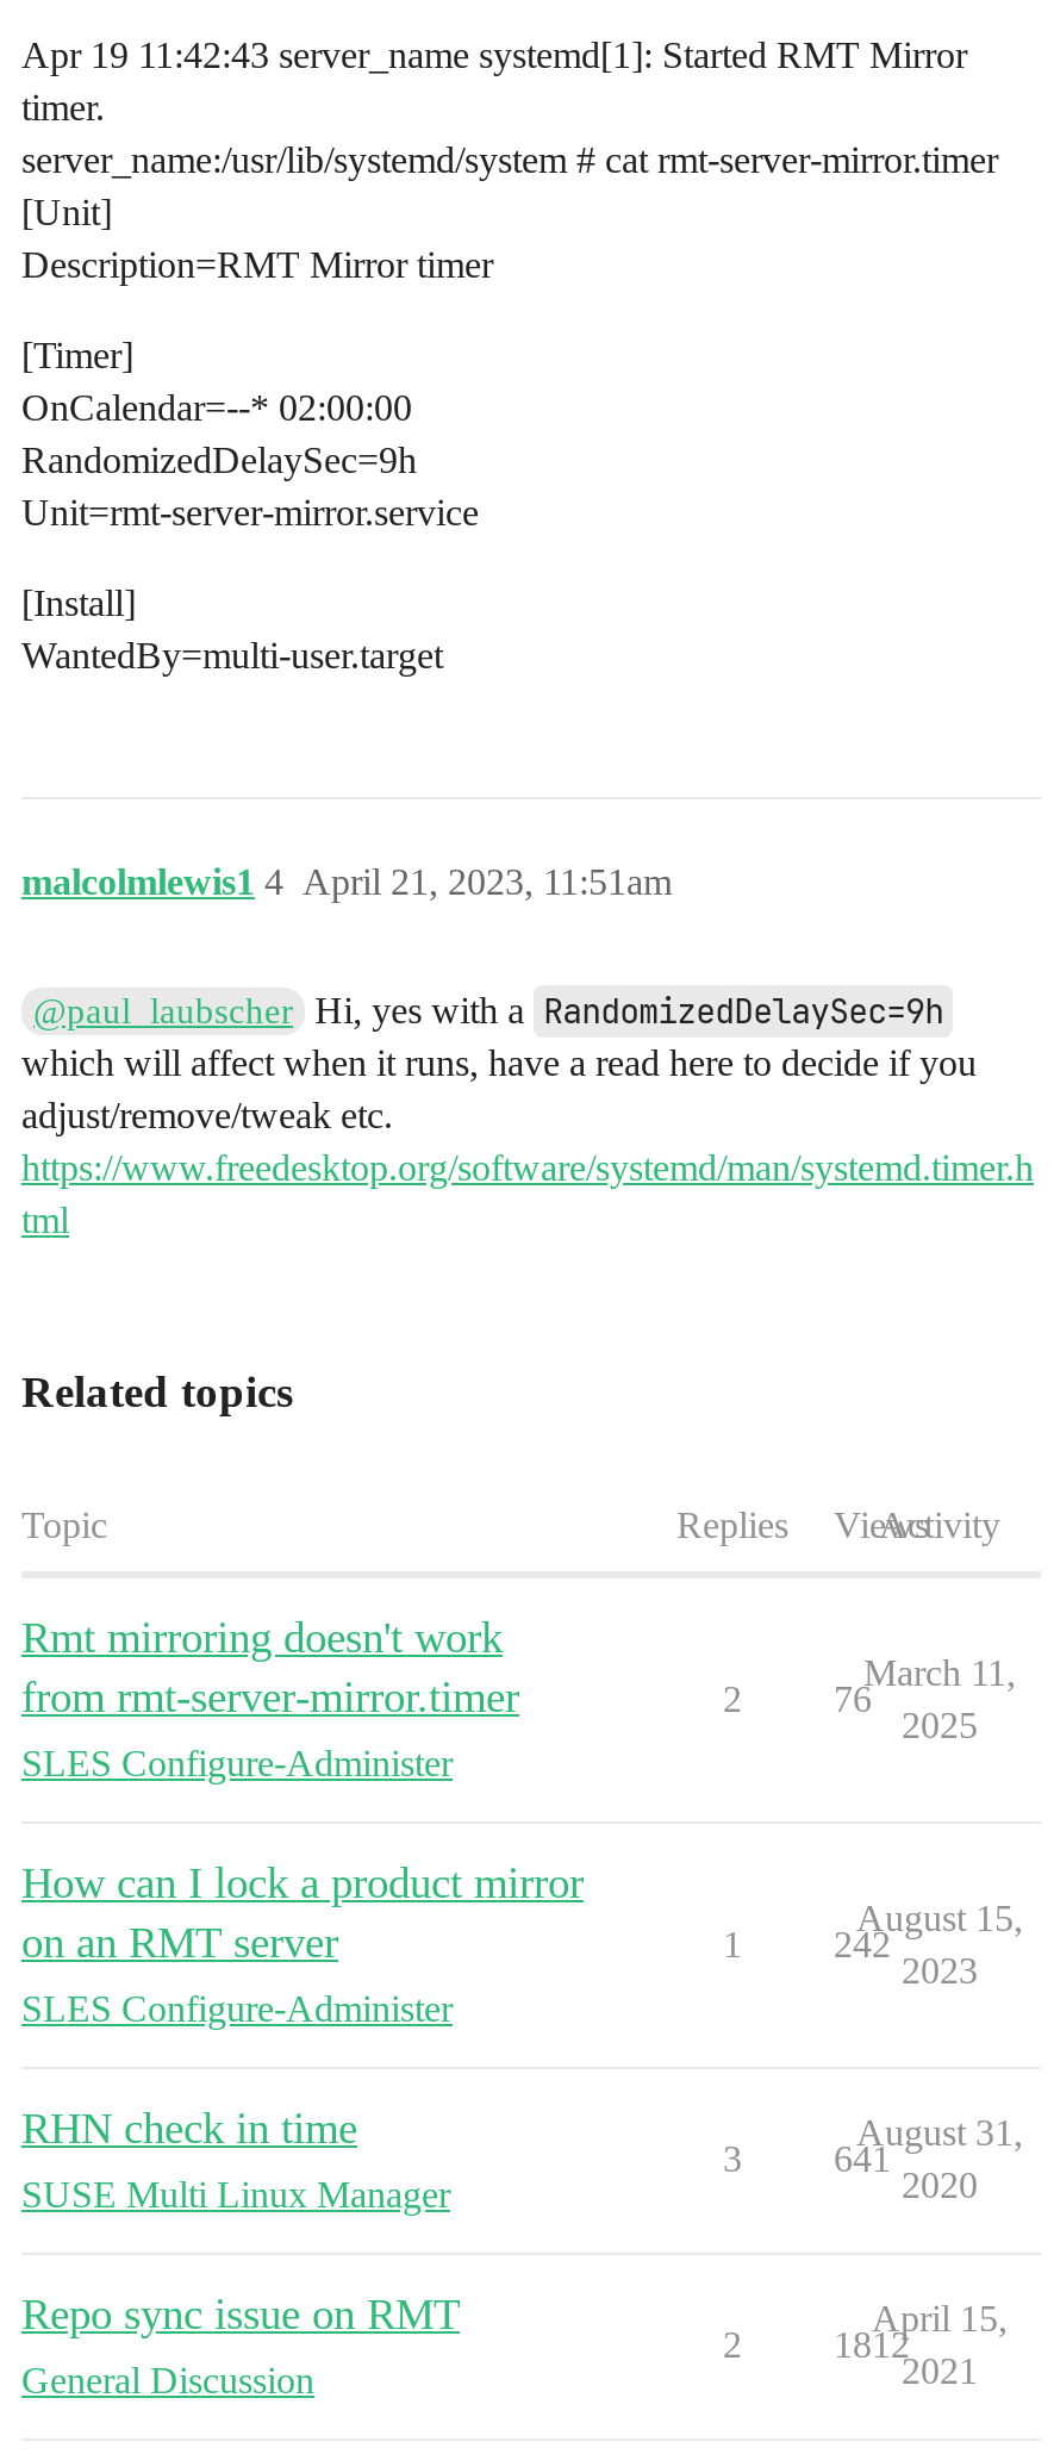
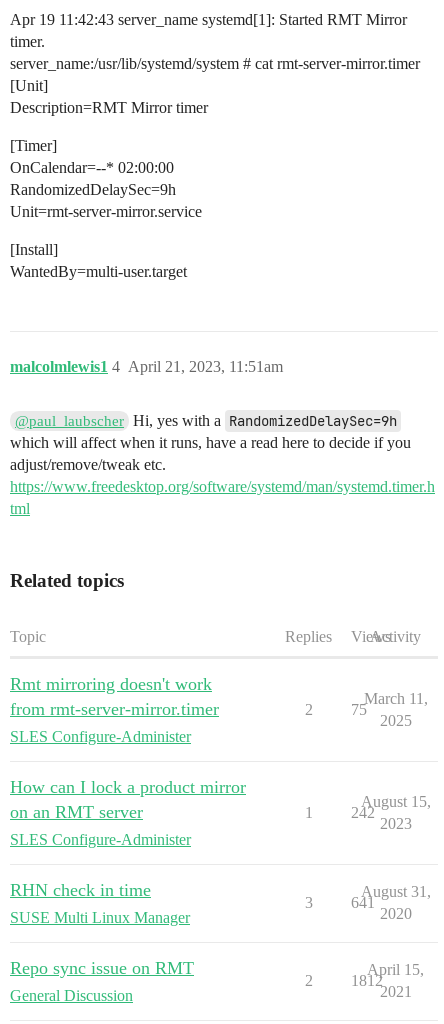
- 76
+ 75
